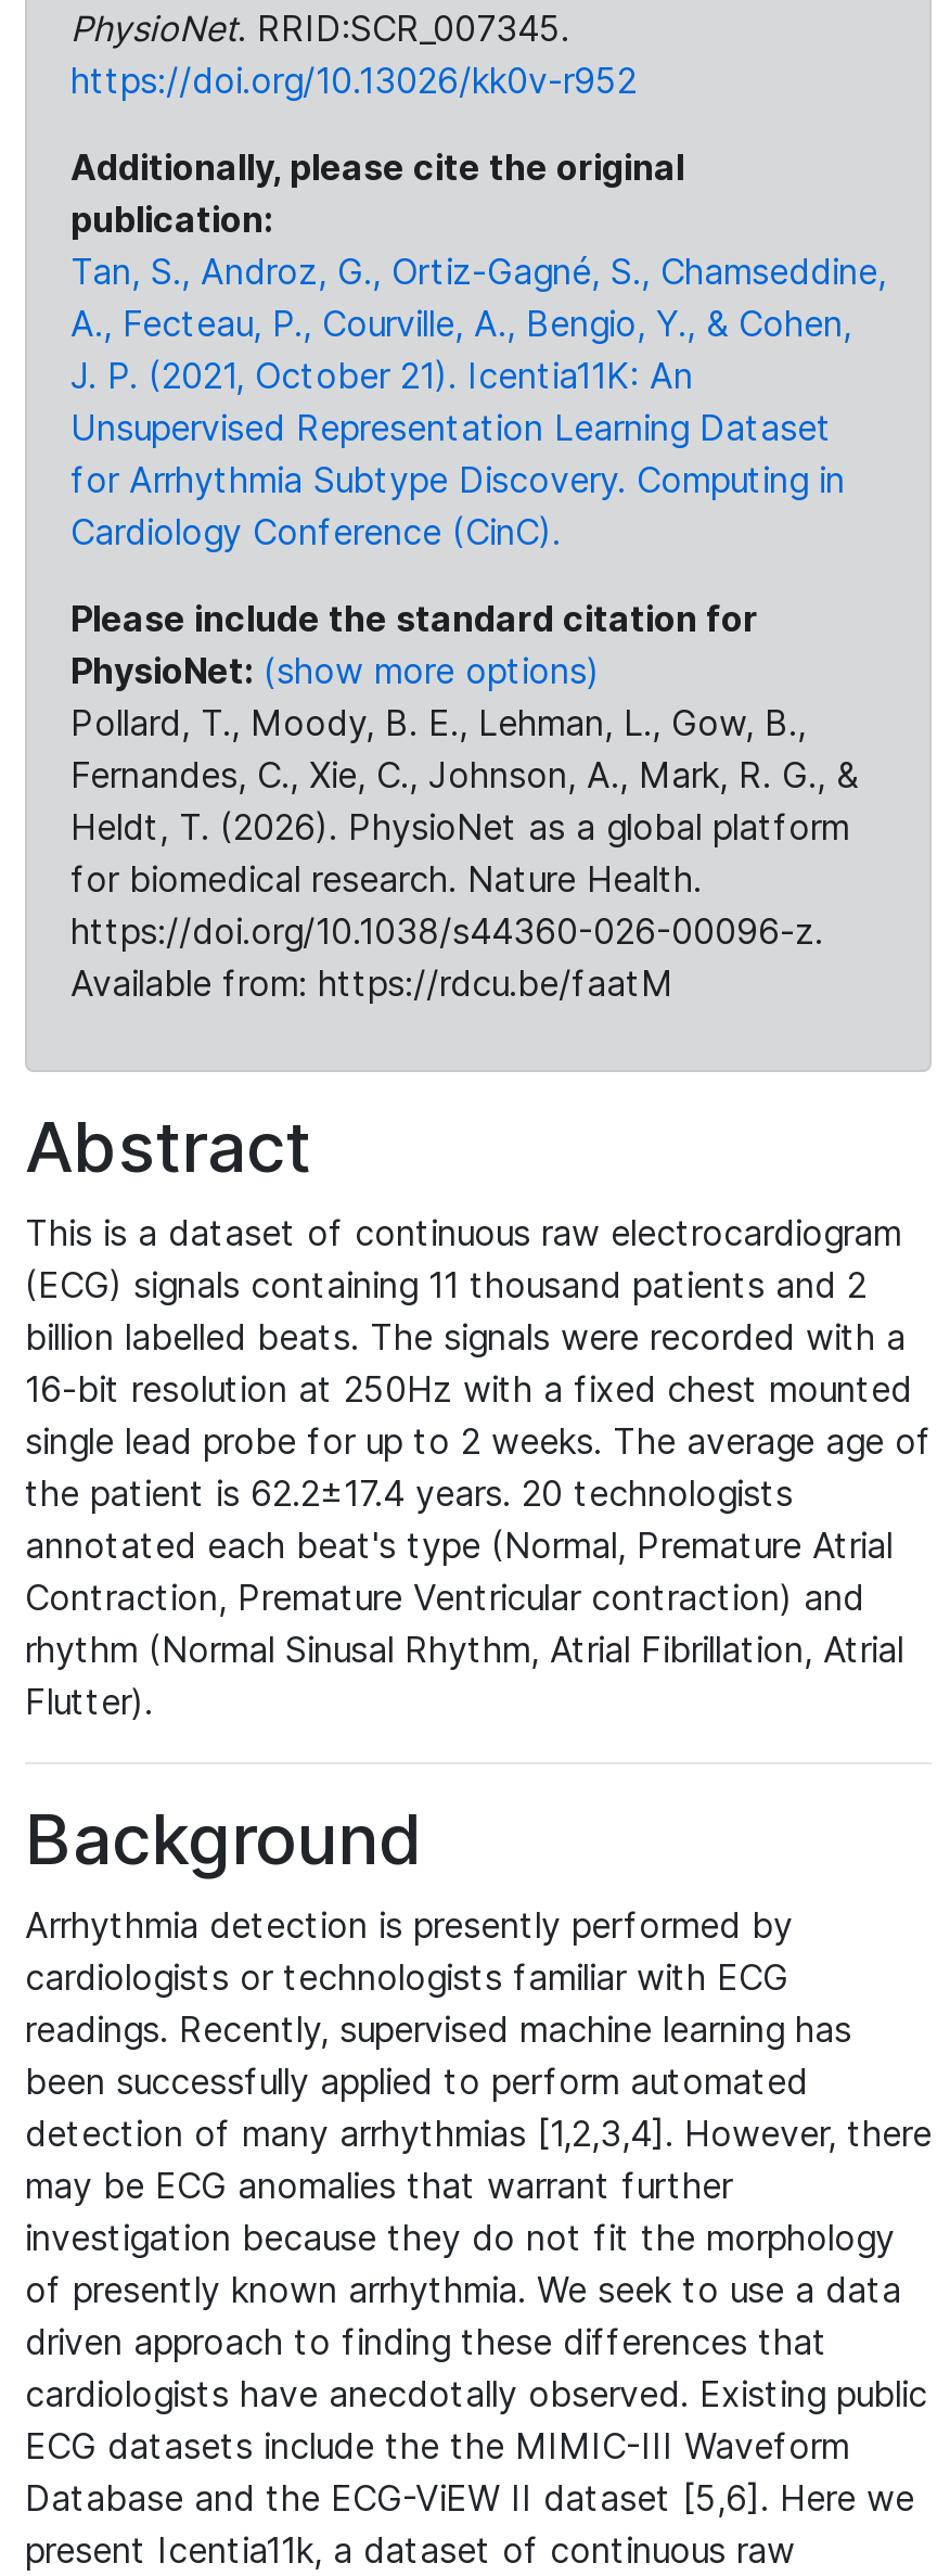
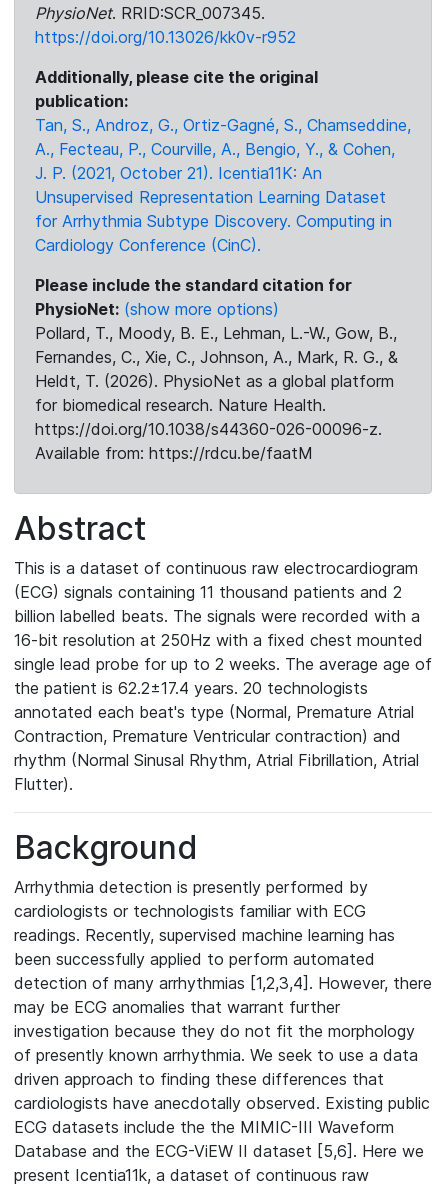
- Pollard, T., Moody, B. E., Lehman, L., Gow, B.,
+ Pollard, T., Moody, B. E., Lehman, L.-W., Gow, B.,
